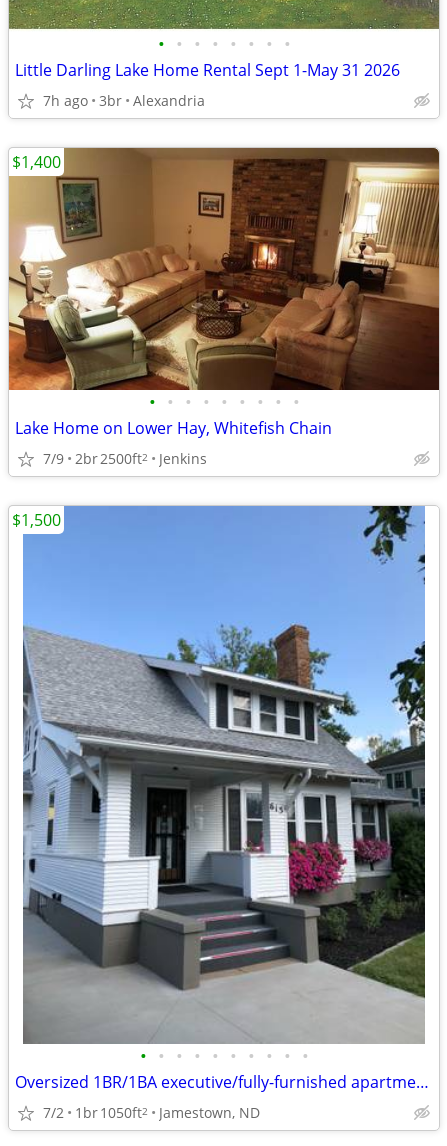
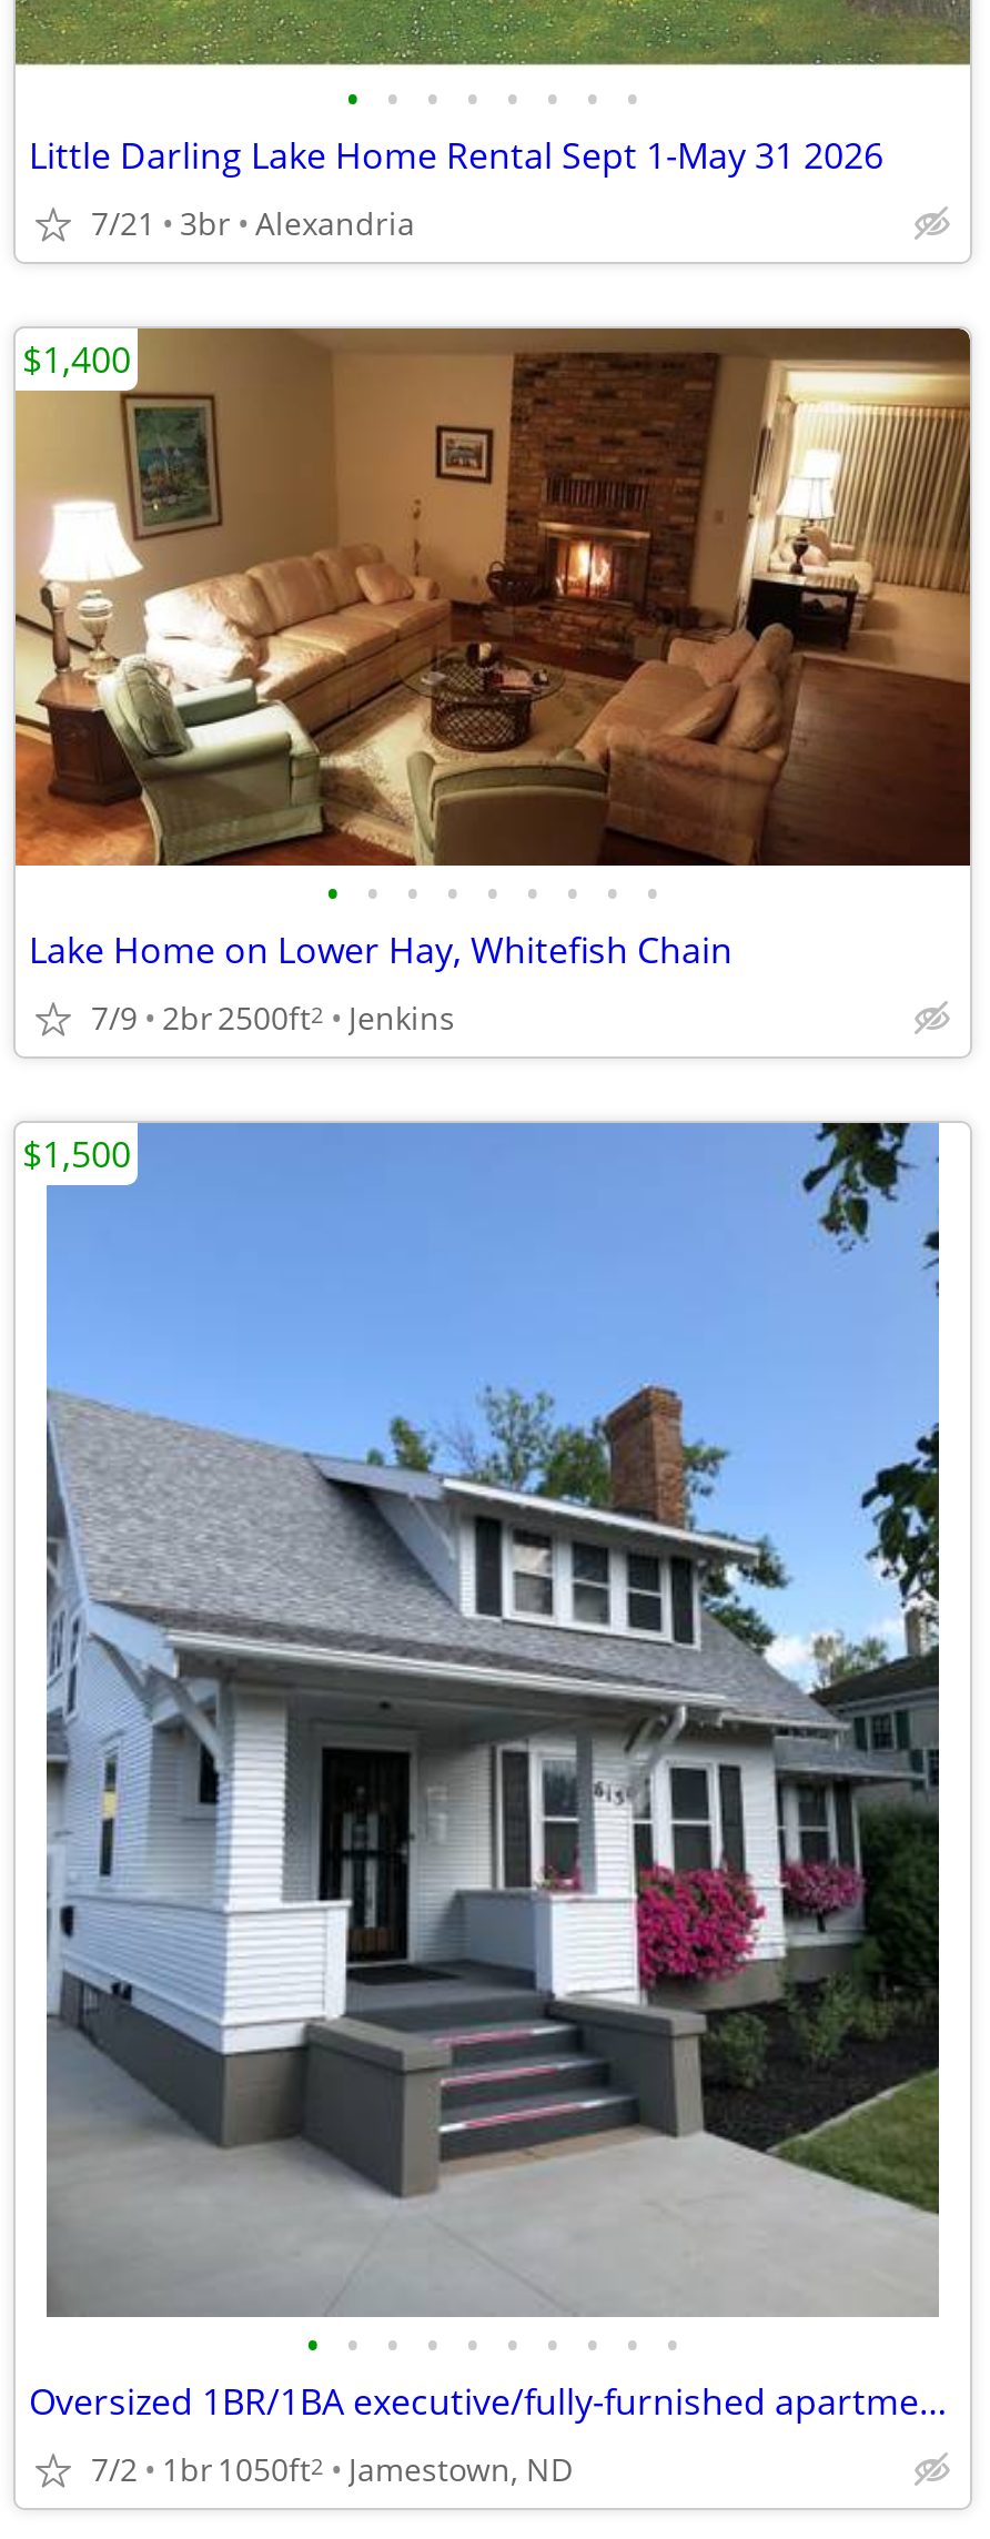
- 7h ago 3br Alexandria
+ 7/21 3br Alexandria
